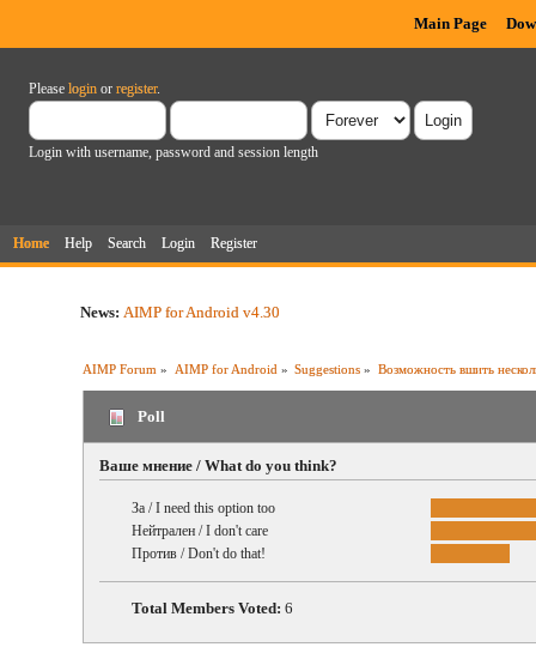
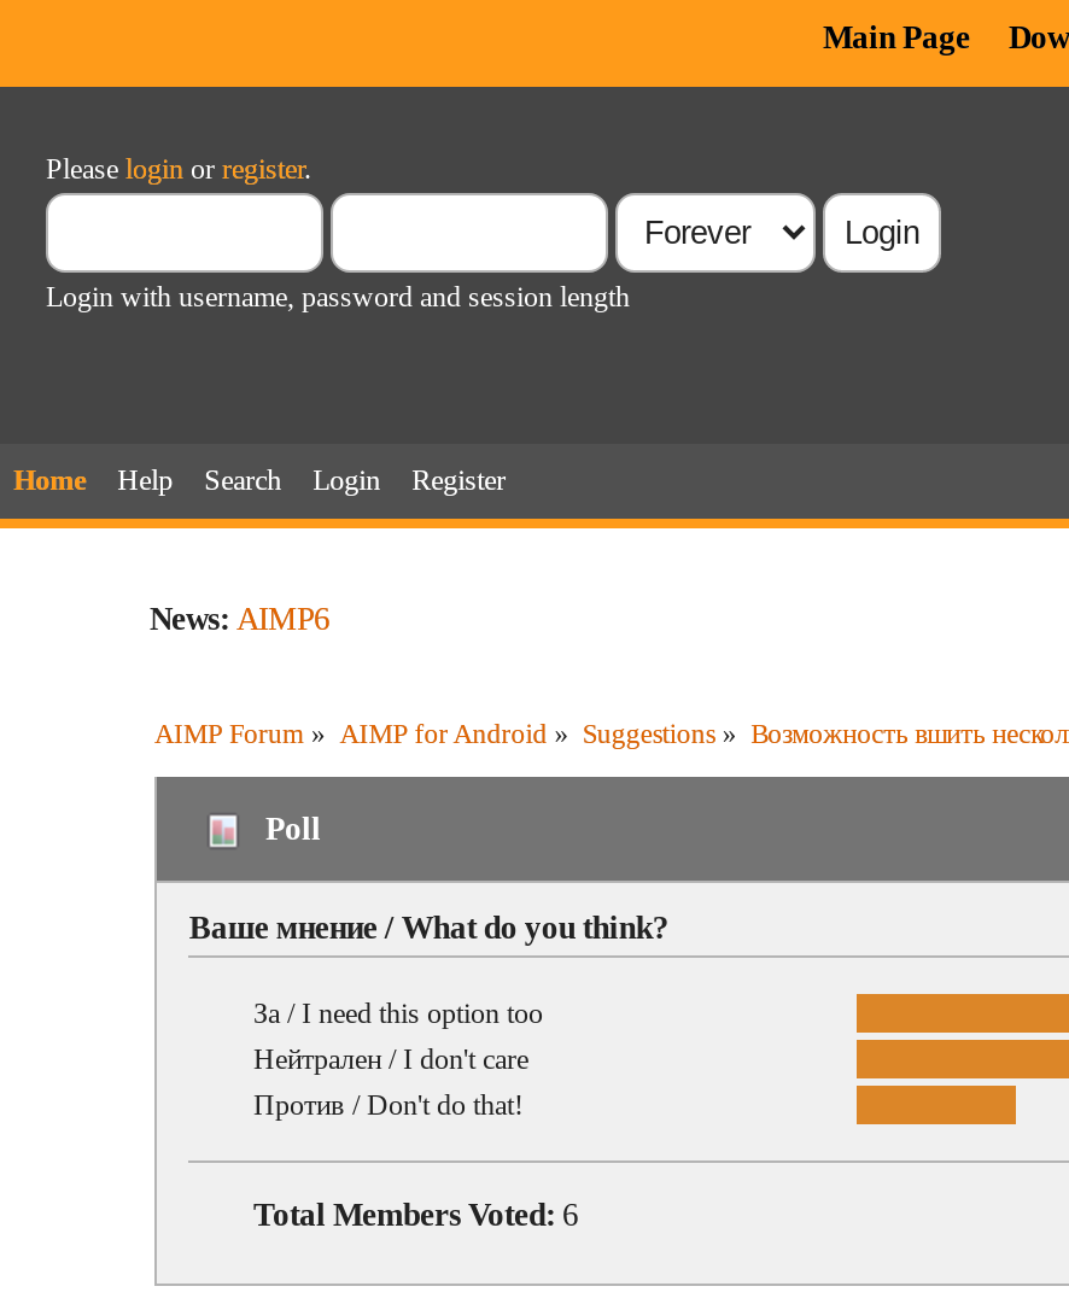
- News: AIMP for Android v4.30
+ News: AIMP6
